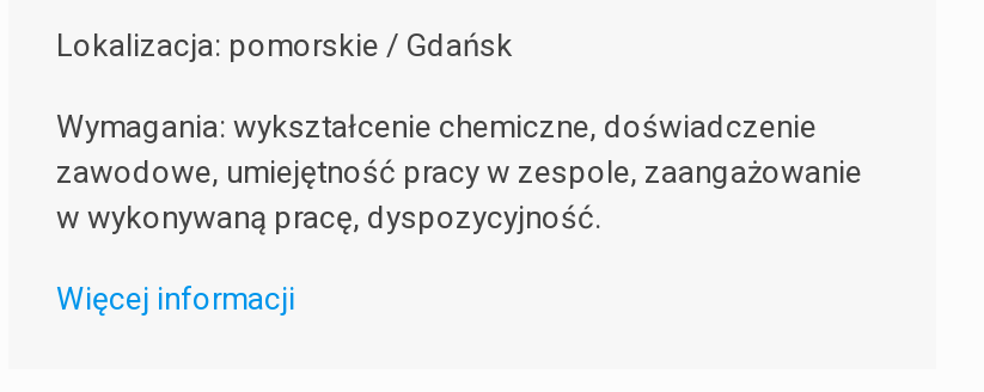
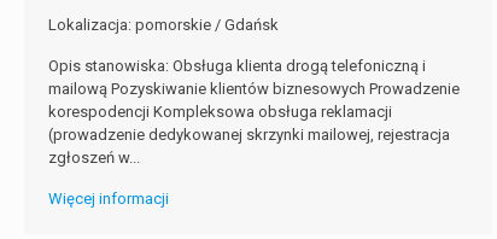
- Wymagania: wykształcenie chemiczne, doświadczenie
- zawodowe, umiejętność pracy w zespole, zaangażowanie
- w wykonywaną pracę, dyspozycyjność.
+ Opis stanowiska: Obsługa klienta drogą telefoniczną i
+ mailową Pozyskiwanie klientów biznesowych Prowadzenie
+ korespodencji Kompleksowa obsługa reklamacji
+ (prowadzenie dedykowanej skrzynki mailowej, rejestracja
+ zgłoszeń w...
